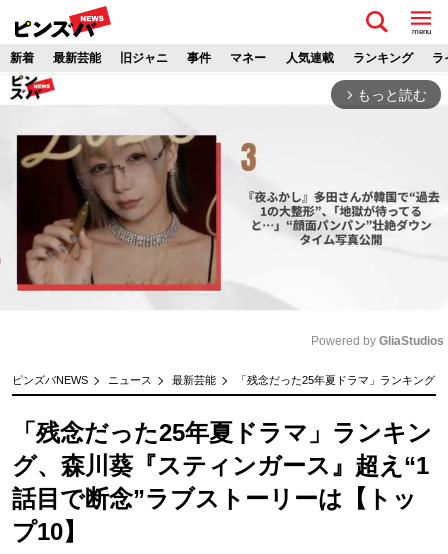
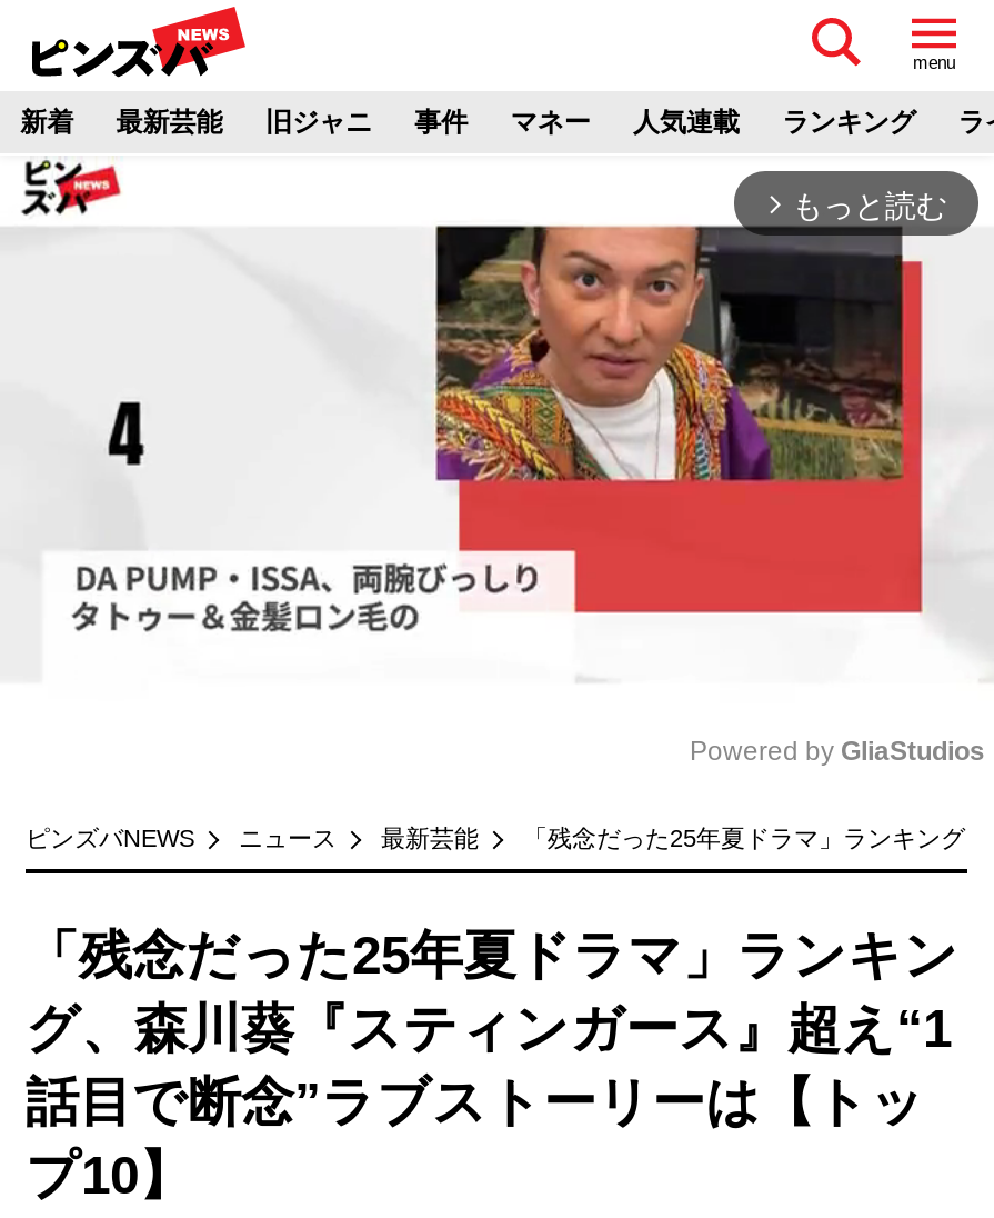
- [image]
+ [image]
